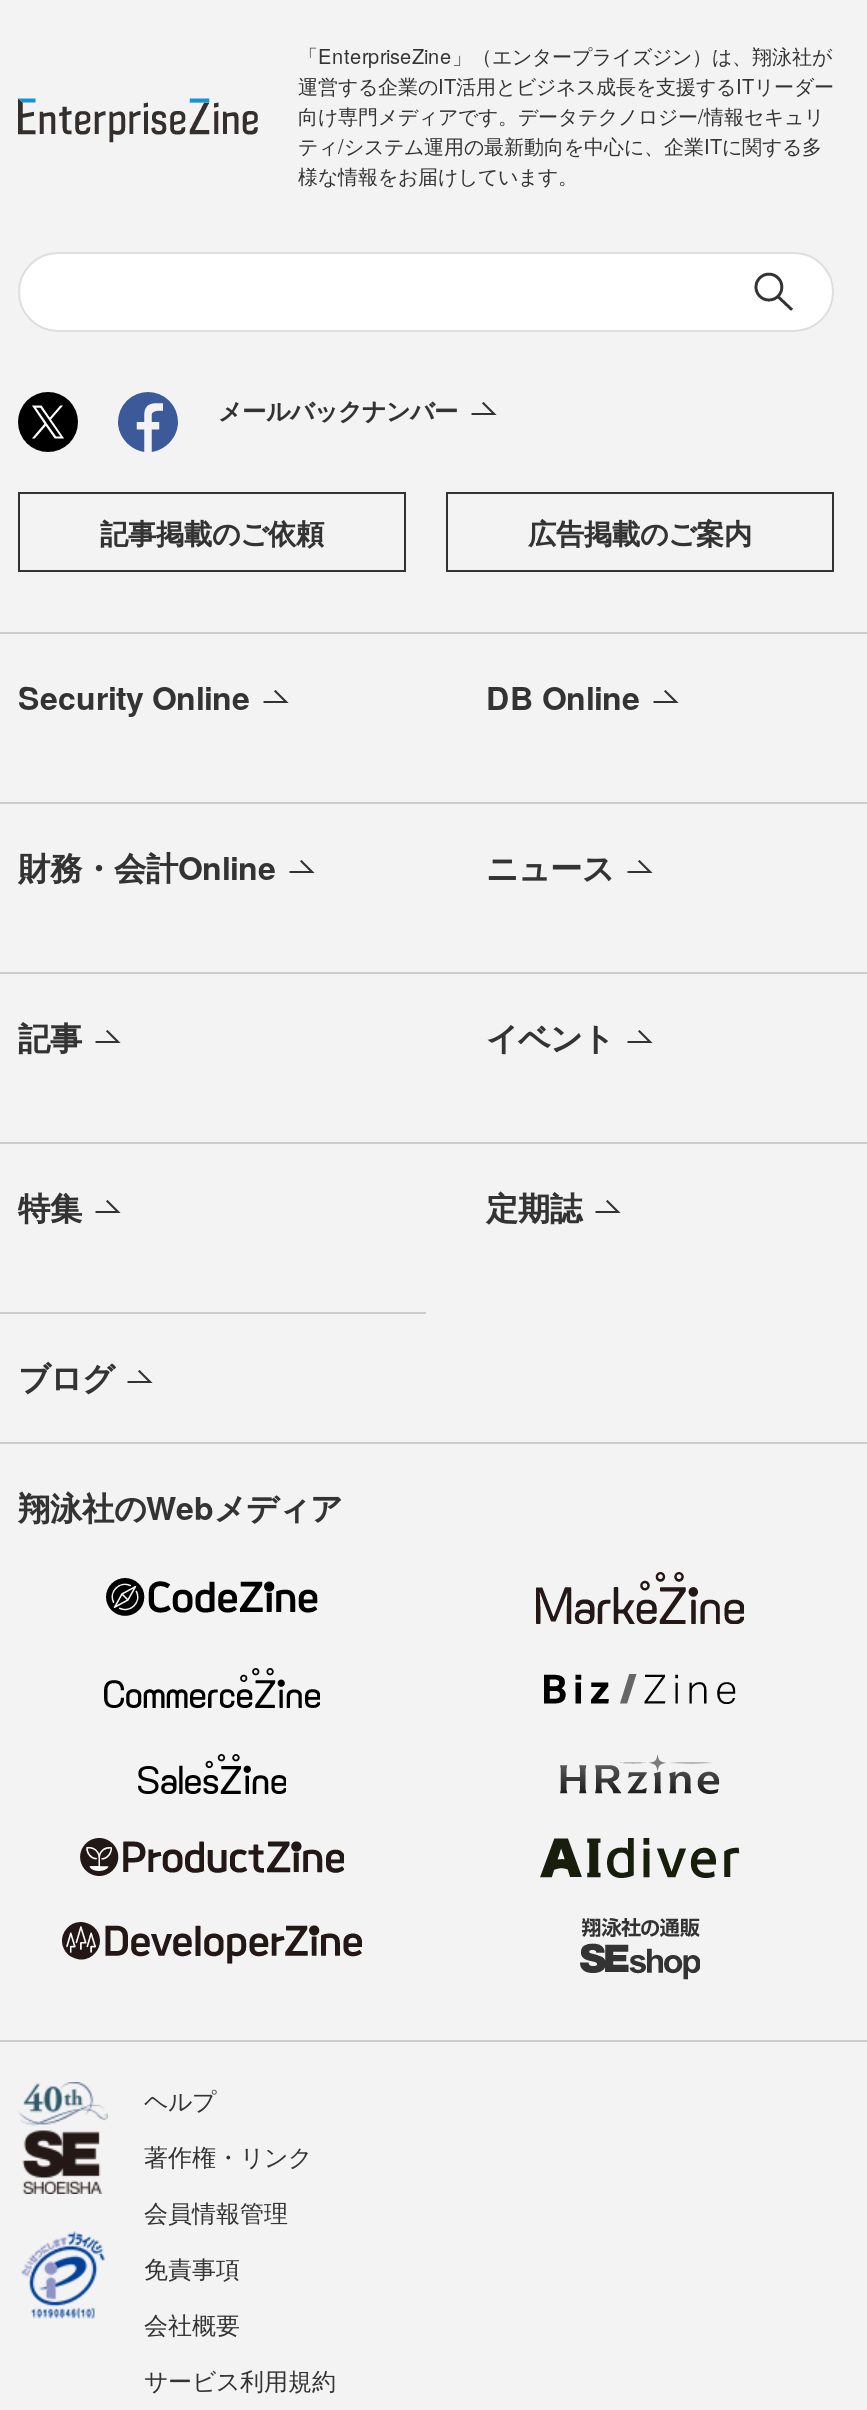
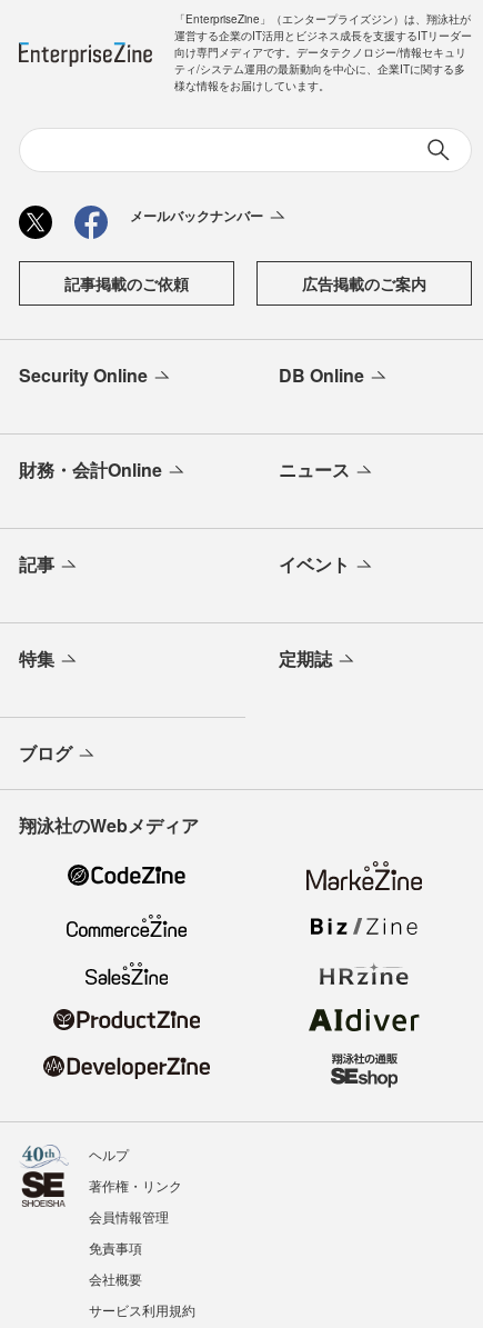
- [image]
